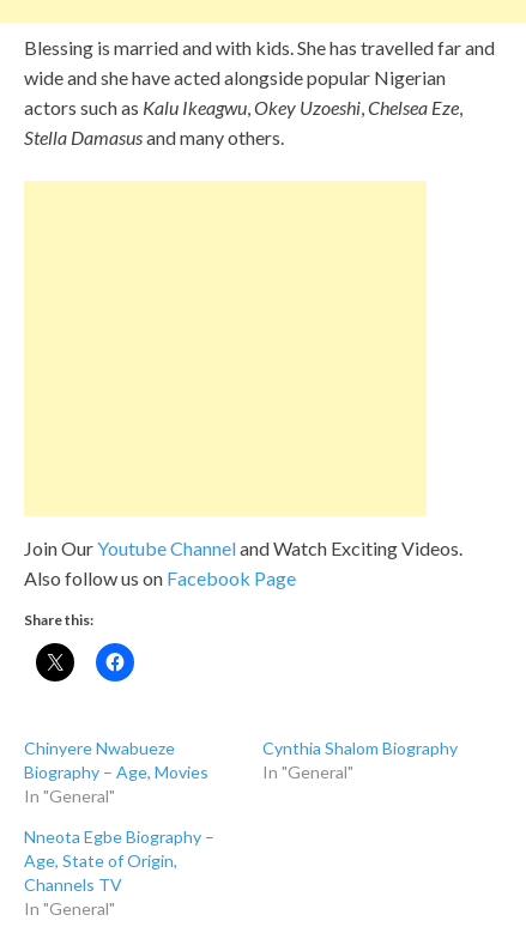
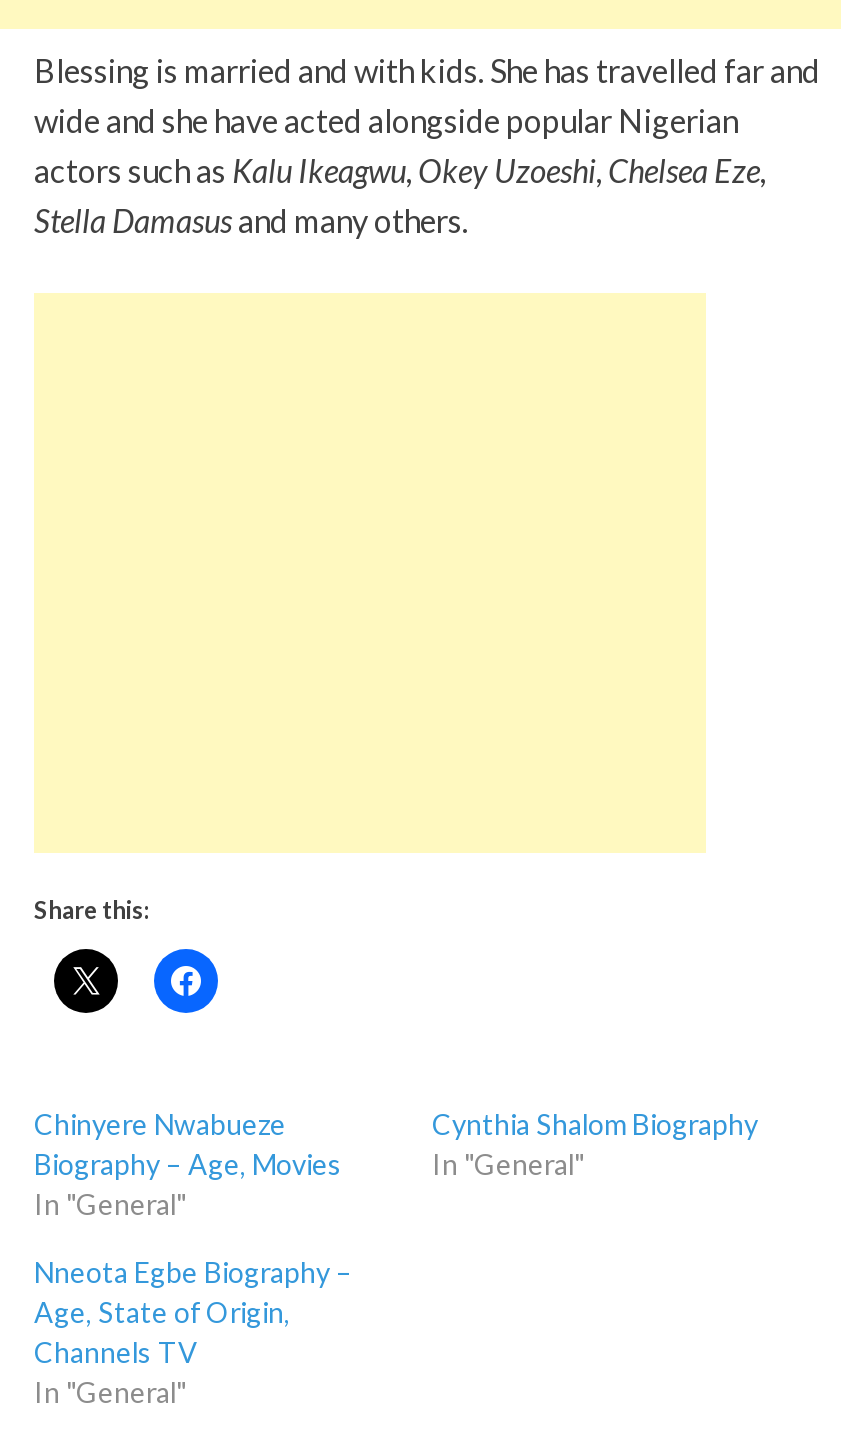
- Join Our Youtube Channel and Watch Exciting Videos.
- Also follow us on Facebook Page
